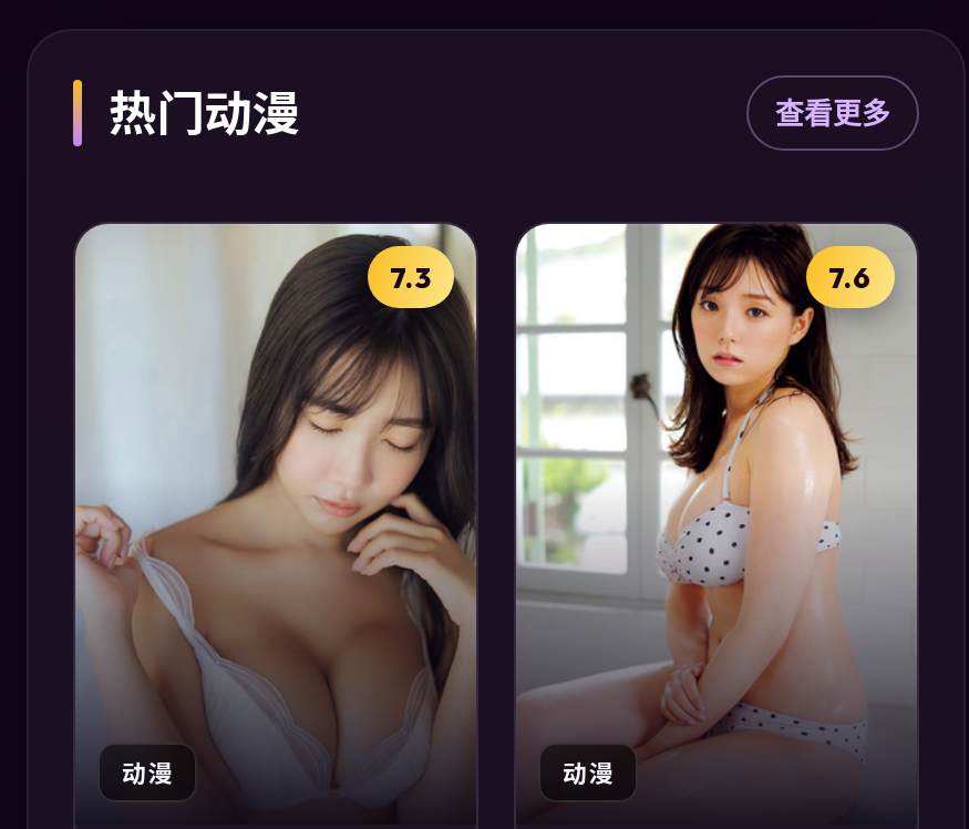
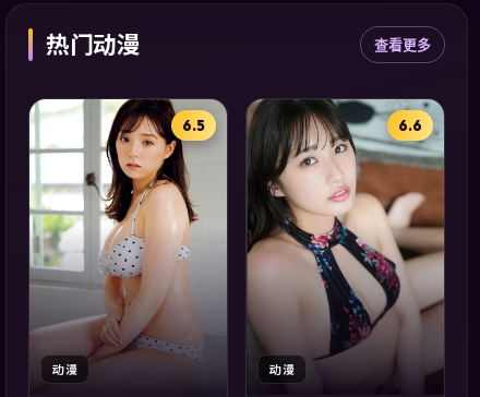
- [image]
- 7.3
+ [image]
+ 6.5

- [image]
- 7.6
+ [image]
+ 6.6
